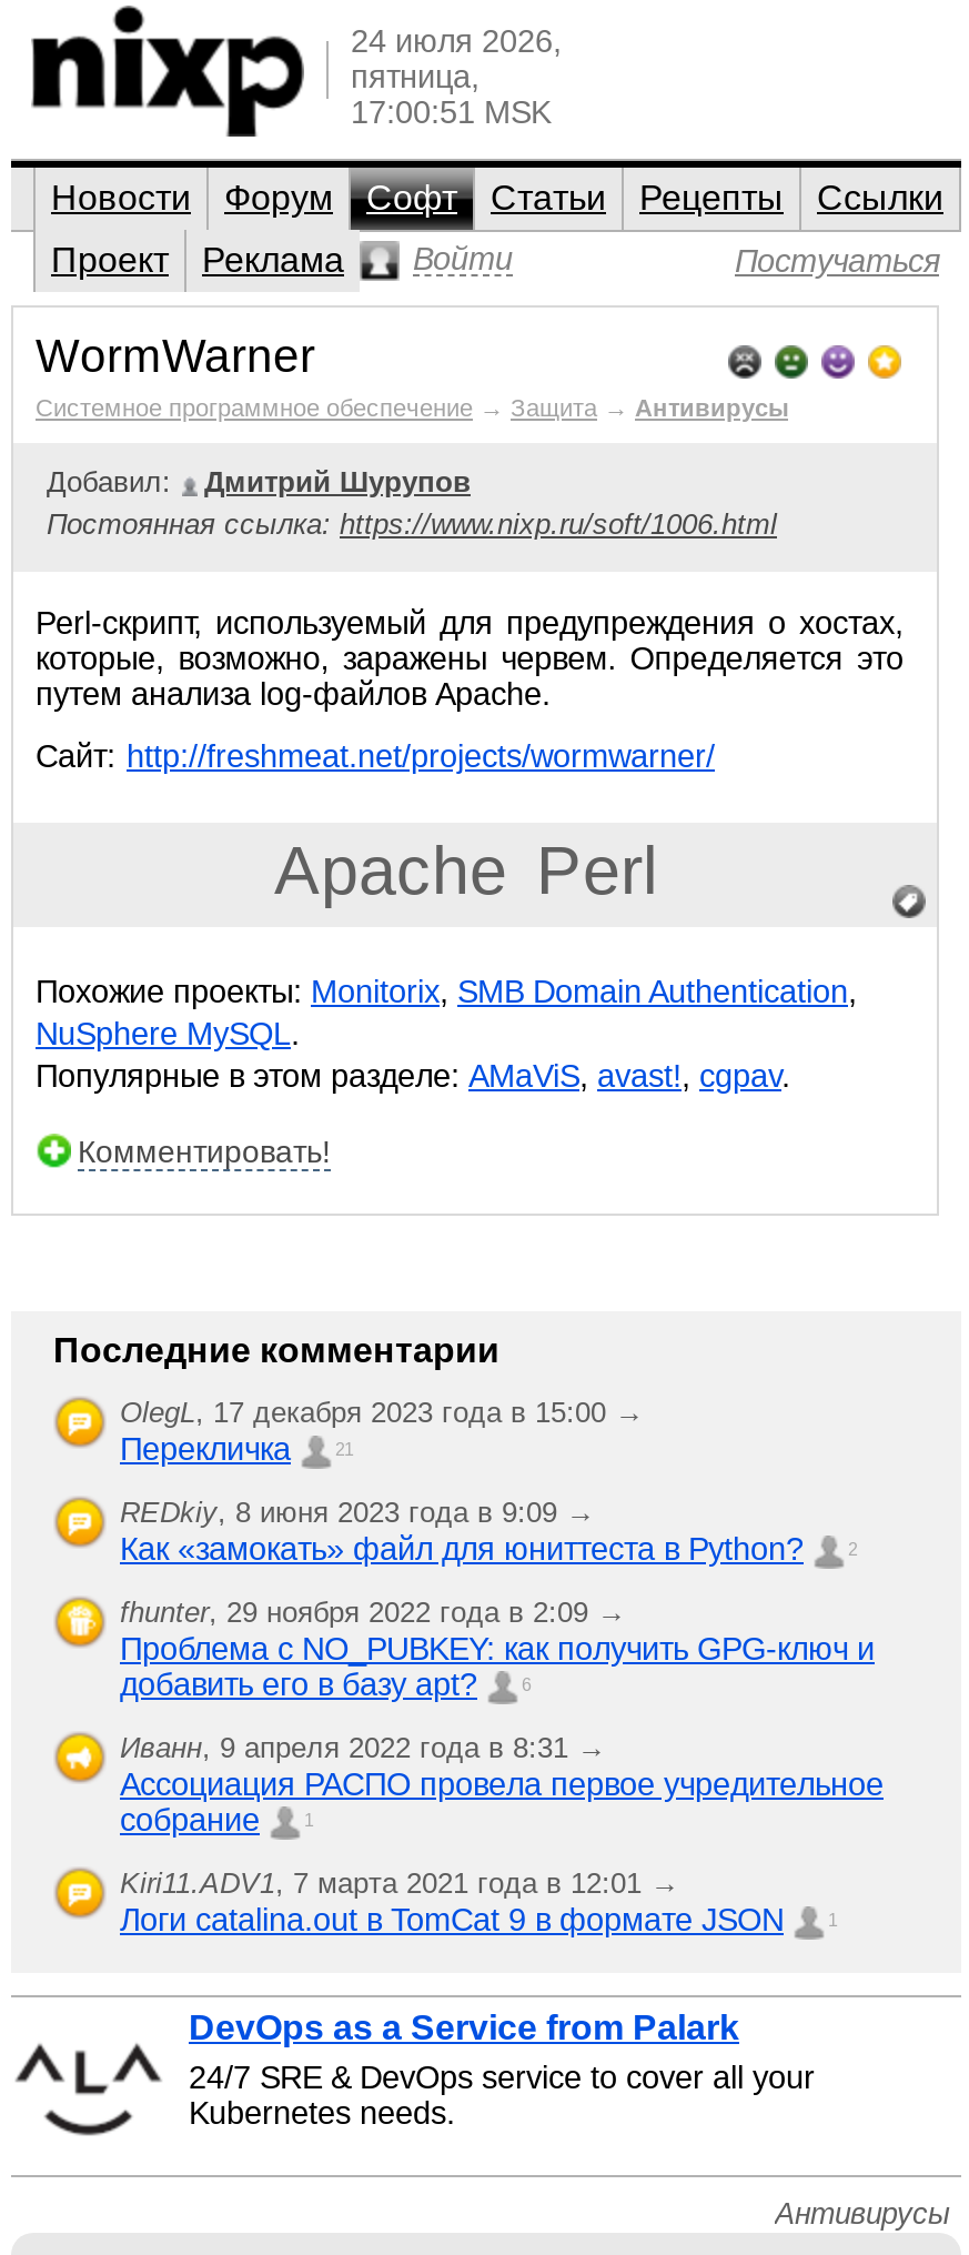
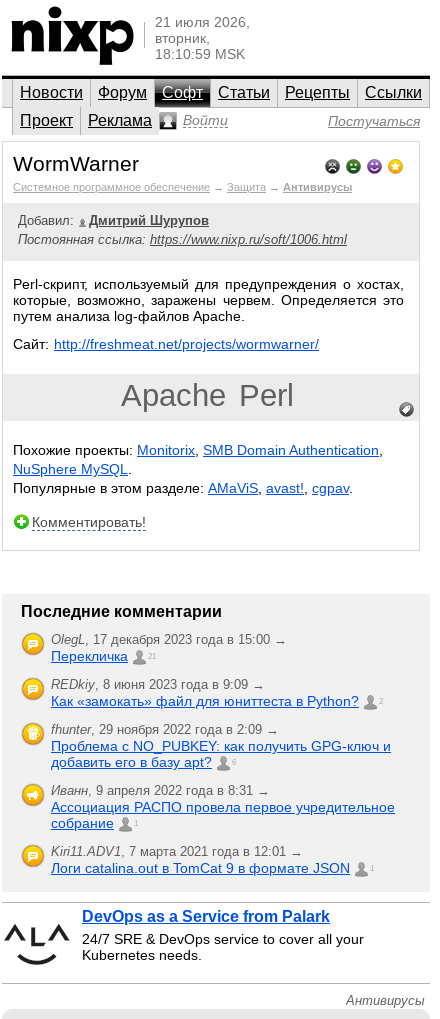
- 24 июля 2026,
- пятница,
- 17:00:51 MSK
+ 21 июля 2026,
+ вторник,
+ 18:10:59 MSK
